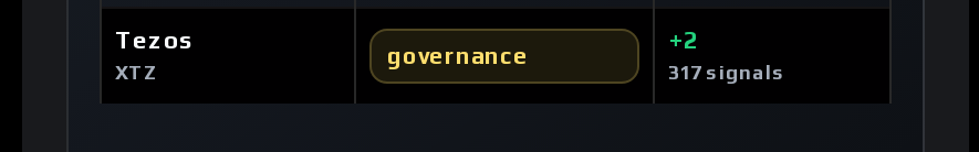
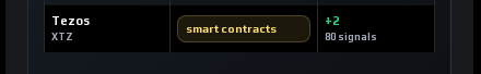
- governance
+ smart contracts

- 317 signals
+ 80 signals
